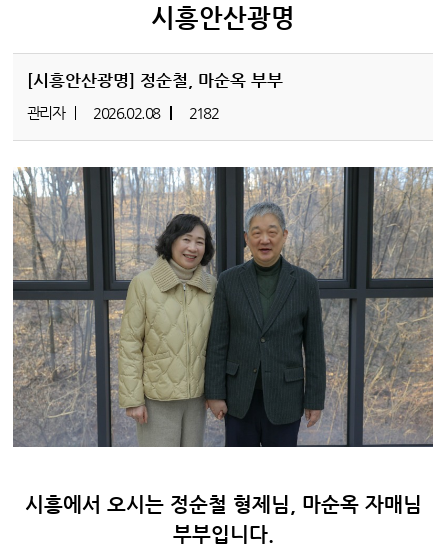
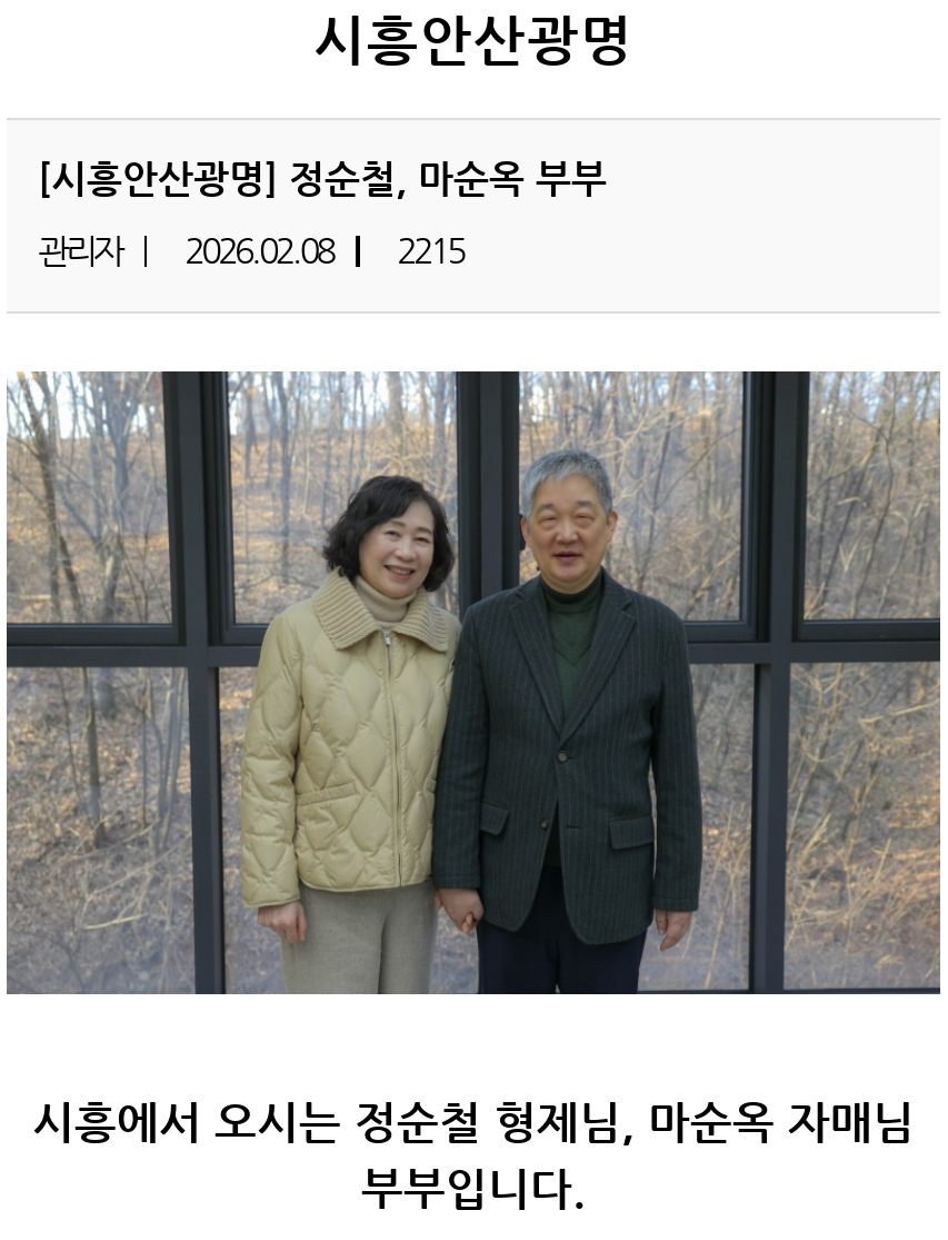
- 관리자 2026.02.08 2182
+ 관리자 2026.02.08 2215
